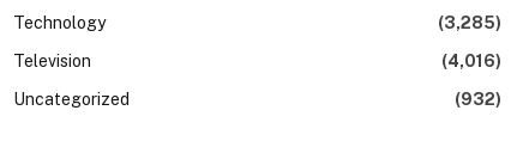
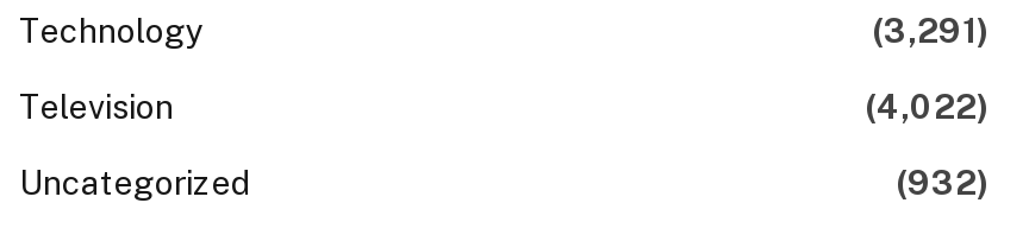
- (3,285)
+ (3,291)

- (4,016)
+ (4,022)
